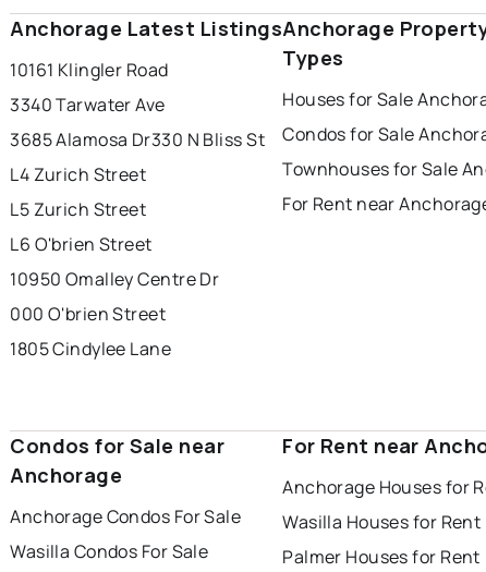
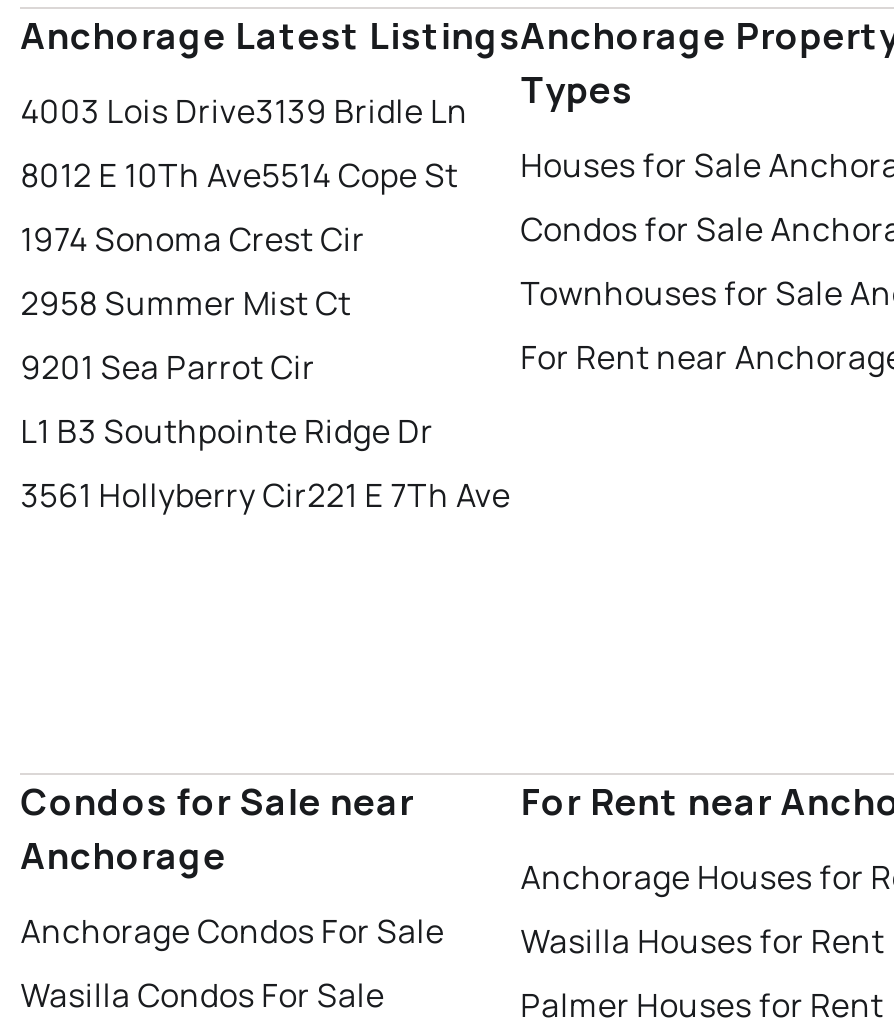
- 10161 Klingler Road
- 3340 Tarwater Ave
- 3685 Alamosa Dr330 N Bliss St
- L4 Zurich Street
- L5 Zurich Street
- L6 O'brien Street
- 10950 Omalley Centre Dr
- 000 O'brien Street
- 1805 Cindylee Lane
+ 4003 Lois Drive3139 Bridle Ln
+ 8012 E 10Th Ave5514 Cope St
+ 1974 Sonoma Crest Cir
+ 2958 Summer Mist Ct
+ 9201 Sea Parrot Cir
+ L1 B3 Southpointe Ridge Dr
+ 3561 Hollyberry Cir221 E 7Th Ave
